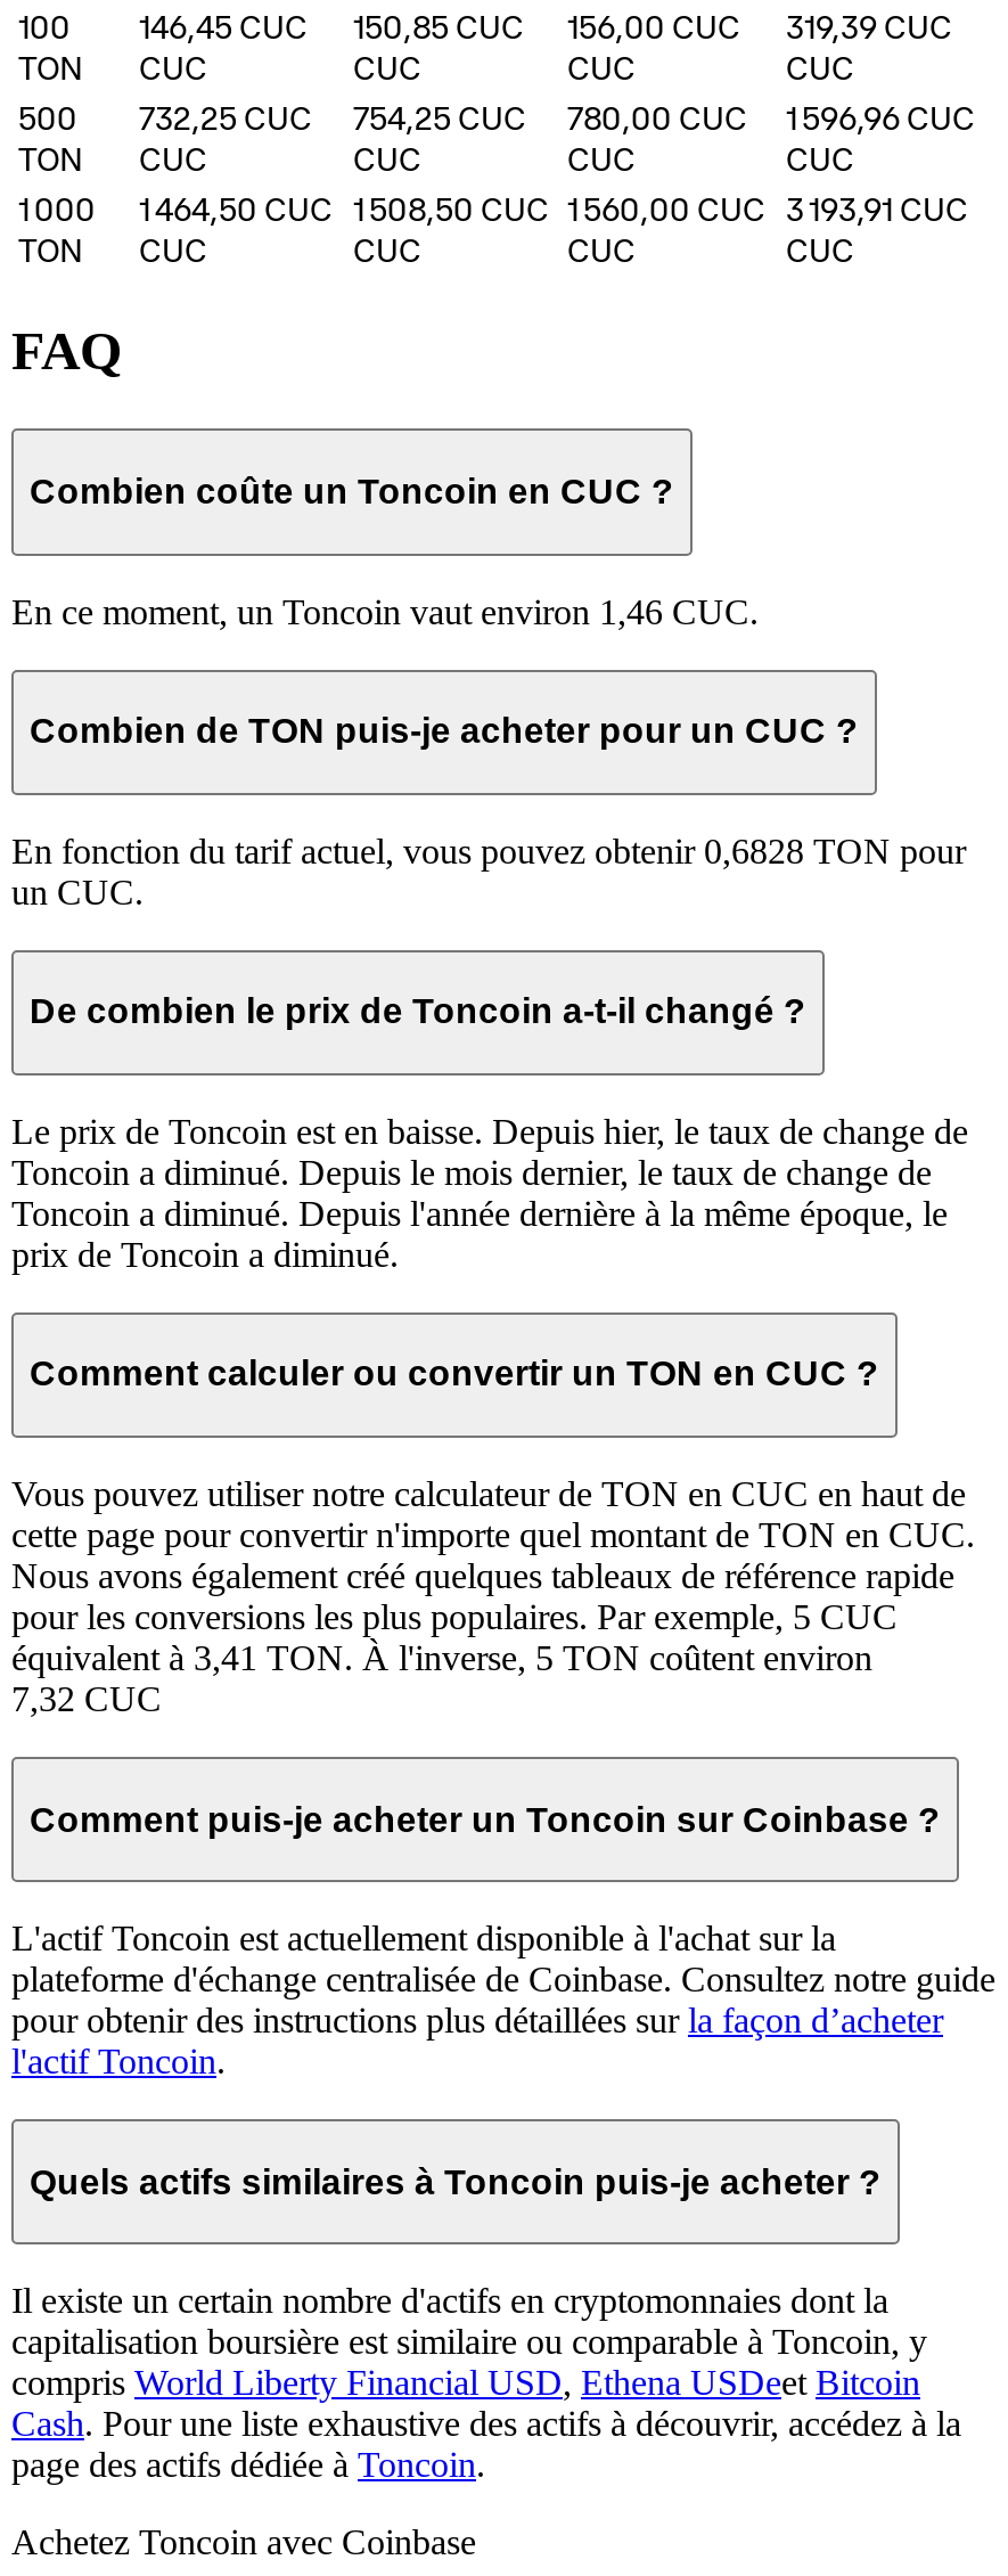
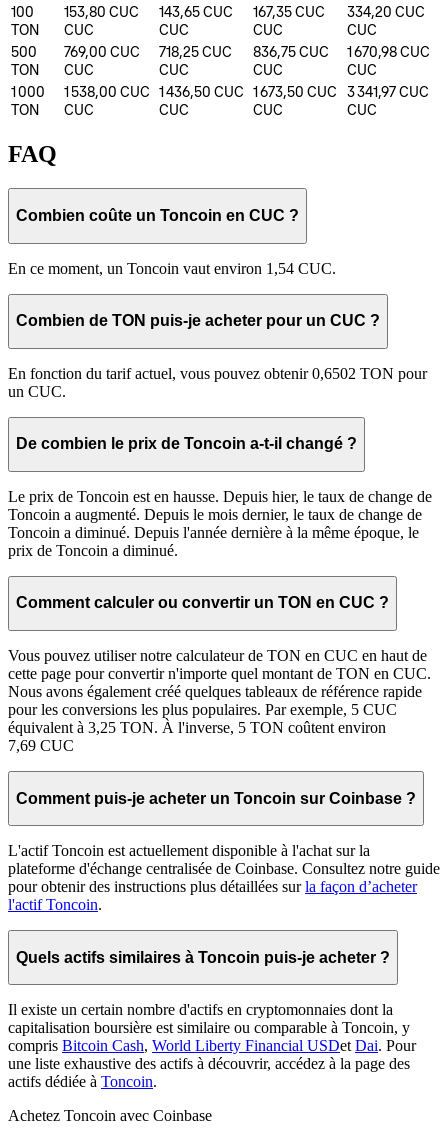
- 146,45 CUC
+ 153,80 CUC

- 150,85 CUC
+ 143,65 CUC

- 156,00 CUC
+ 167,35 CUC

- 319,39 CUC
+ 334,20 CUC

- 732,25 CUC
+ 769,00 CUC

- 754,25 CUC
+ 718,25 CUC

- 780,00 CUC
+ 836,75 CUC

- 1 596,96 CUC
+ 1 670,98 CUC

- 1 464,50 CUC
+ 1 538,00 CUC

- 1 508,50 CUC
+ 1 436,50 CUC

- 1 560,00 CUC
+ 1 673,50 CUC

- 3 193,91 CUC
+ 3 341,97 CUC

- En ce moment, un Toncoin vaut environ 1,46 CUC.
+ En ce moment, un Toncoin vaut environ 1,54 CUC.

- En fonction du tarif actuel, vous pouvez obtenir 0,6828 TON pour
+ En fonction du tarif actuel, vous pouvez obtenir 0,6502 TON pour

- Le prix de Toncoin est en baisse. Depuis hier, le taux de change de
+ Le prix de Toncoin est en hausse. Depuis hier, le taux de change de

- Toncoin a diminué. Depuis le mois dernier, le taux de change de
+ Toncoin a augmenté. Depuis le mois dernier, le taux de change de

- équivalent à 3,41 TON. À l'inverse, 5 TON coûtent environ
+ équivalent à 3,25 TON. À l'inverse, 5 TON coûtent environ

- 7,32 CUC
+ 7,69 CUC

- compris World Liberty Financial USD, Ethena USDeet Bitcoin
- Cash. Pour une liste exhaustive des actifs à découvrir, accédez à la
- page des actifs dédiée à Toncoin.
+ compris Bitcoin Cash, World Liberty Financial USDet Dai. Pour
+ une liste exhaustive des actifs à découvrir, accédez à la page des
+ actifs dédiée à Toncoin.
